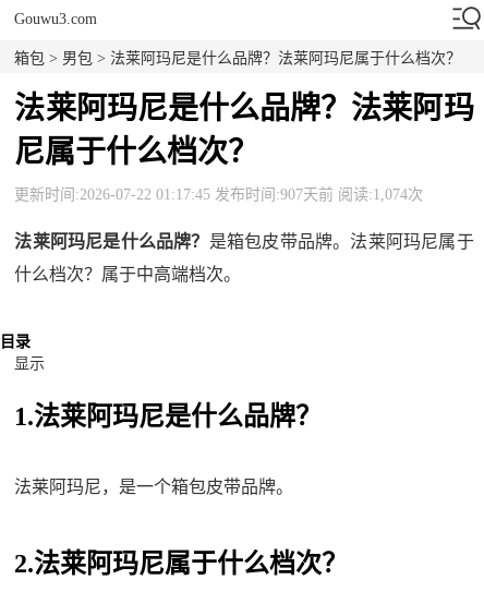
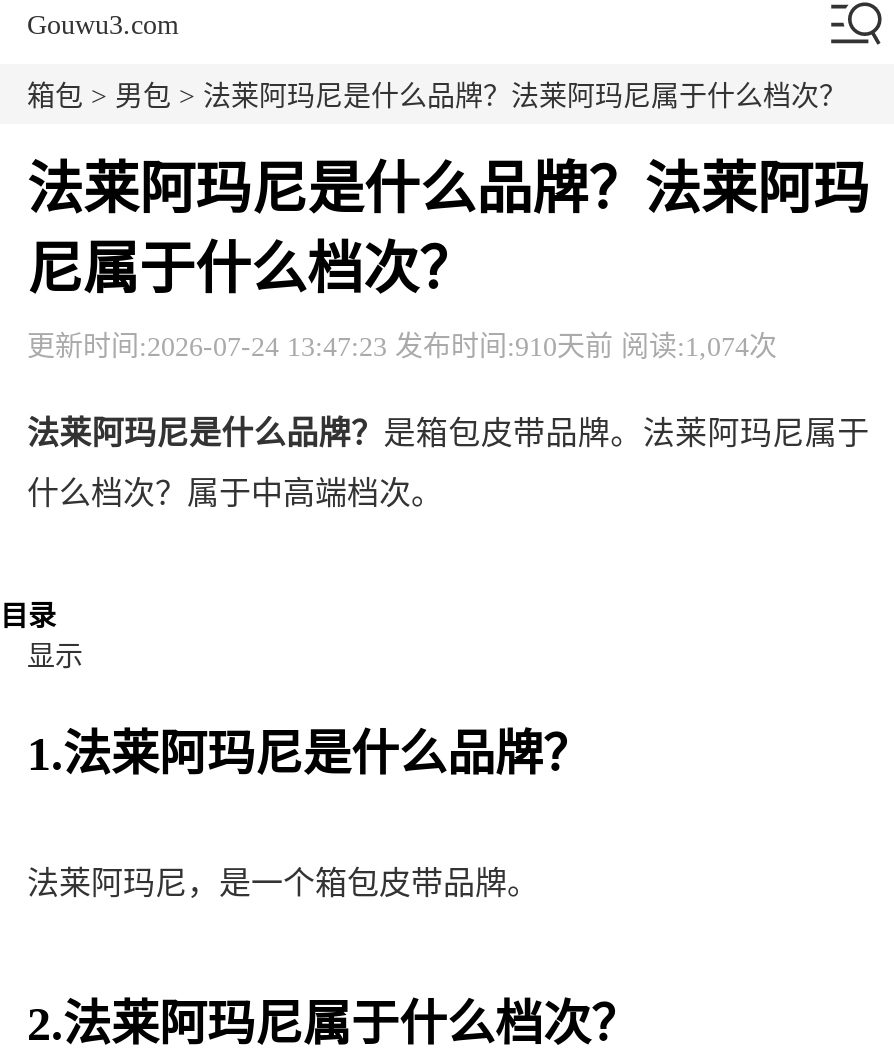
- 更新时间:2026-07-22 01:17:45 发布时间:907天前 阅读:1,074次
+ 更新时间:2026-07-24 13:47:23 发布时间:910天前 阅读:1,074次
